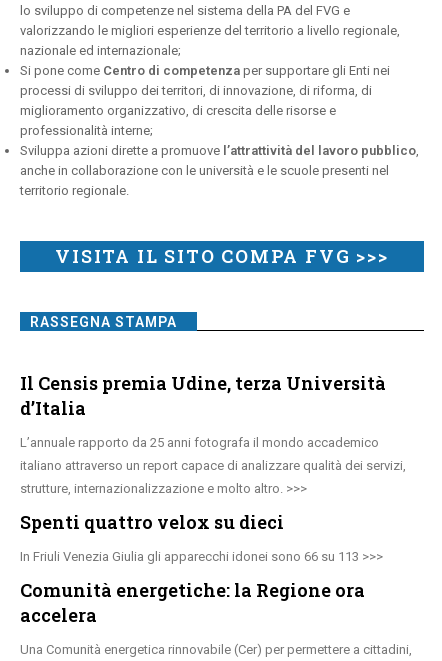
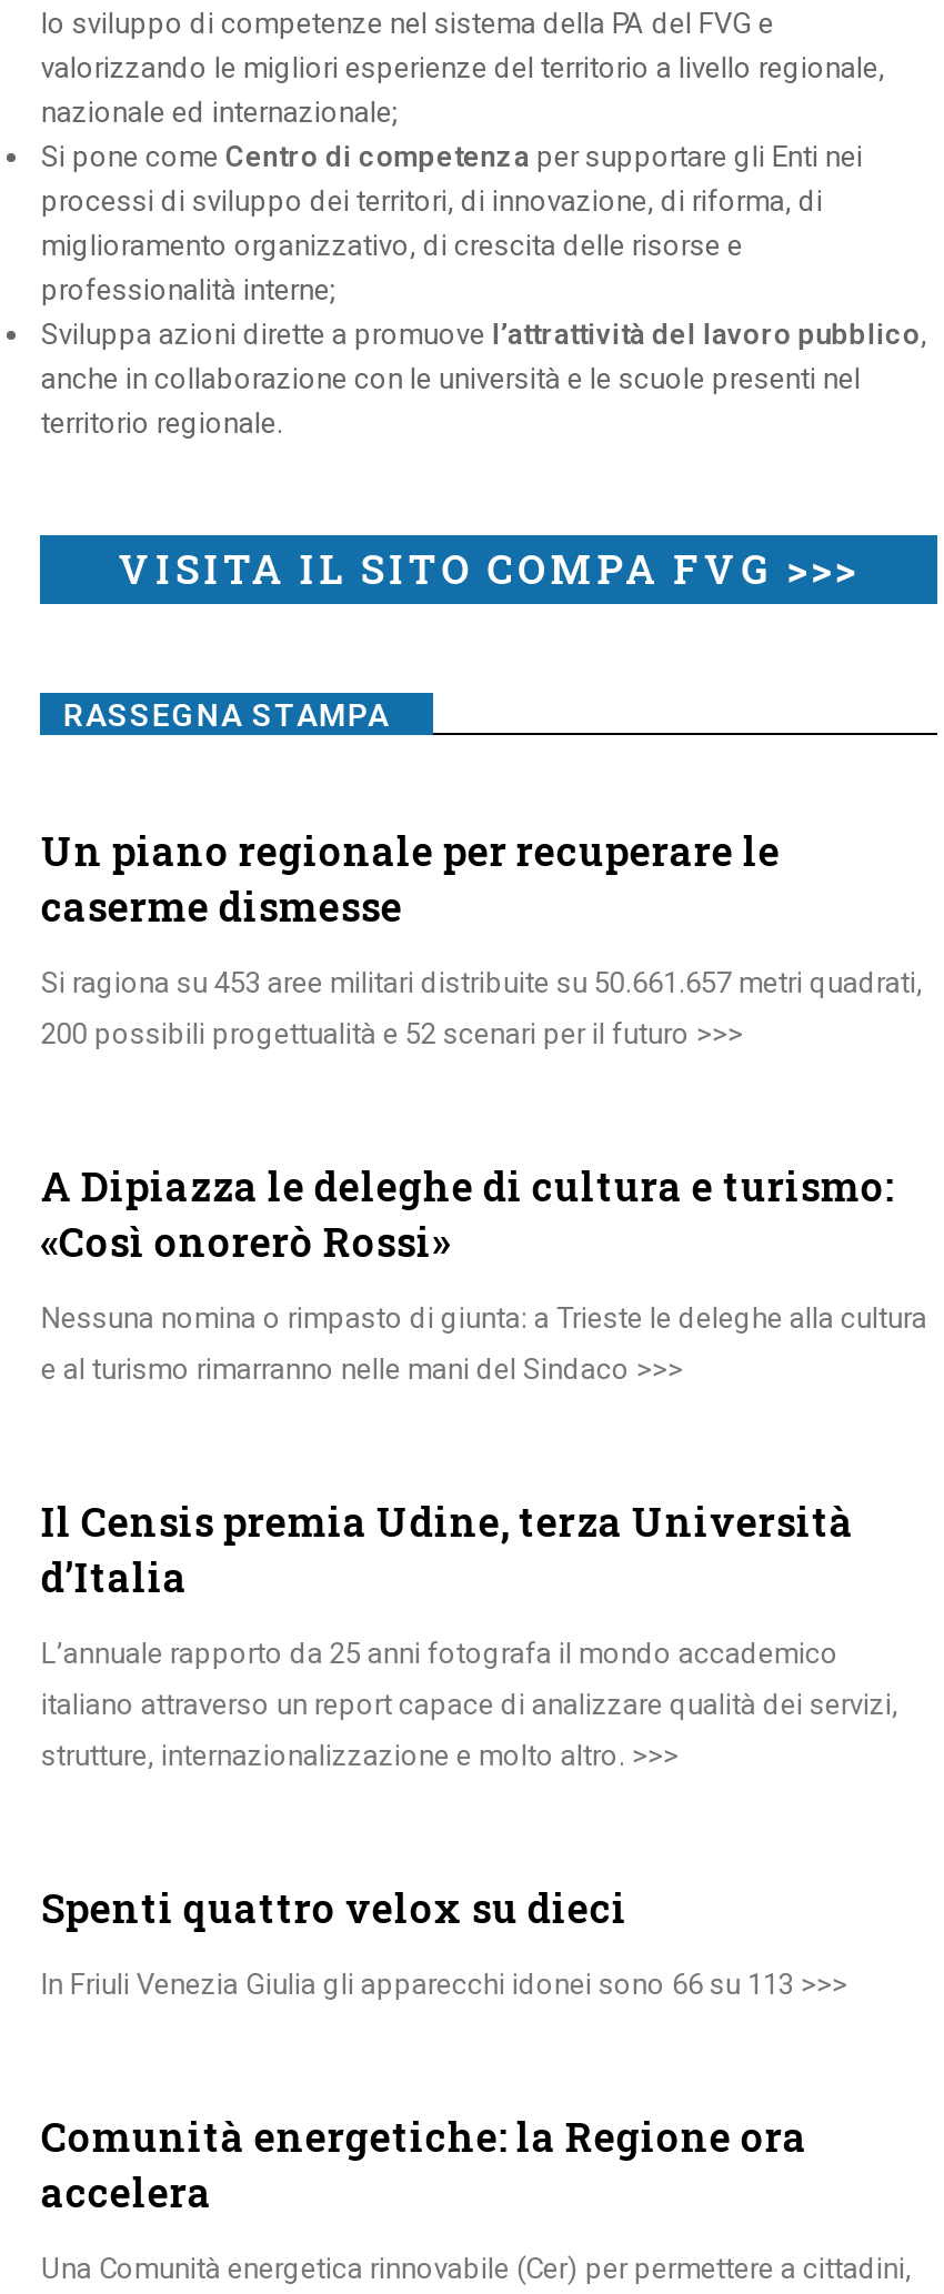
+ Un piano regionale per recuperare le
+ caserme dismesse
+ Si ragiona su 453 aree militari distribuite su 50.661.657 metri quadrati,
+ 200 possibili progettualità e 52 scenari per il futuro
+ A Dipiazza le deleghe di cultura e turismo:
+ «Così onorerò Rossi»
+ Nessuna nomina o rimpasto di giunta: a Trieste le deleghe alla cultura
+ e al turismo rimarranno nelle mani del Sindaco
